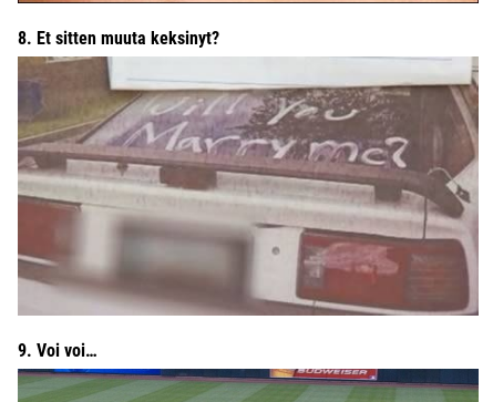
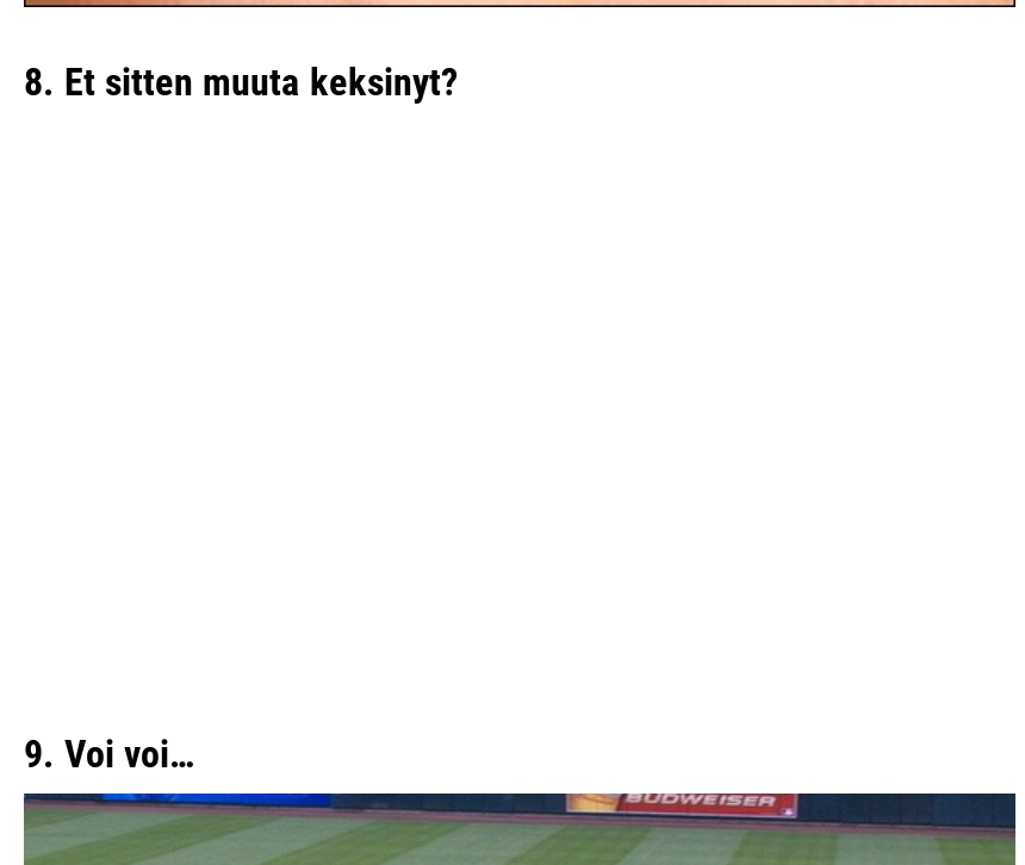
- [image]
